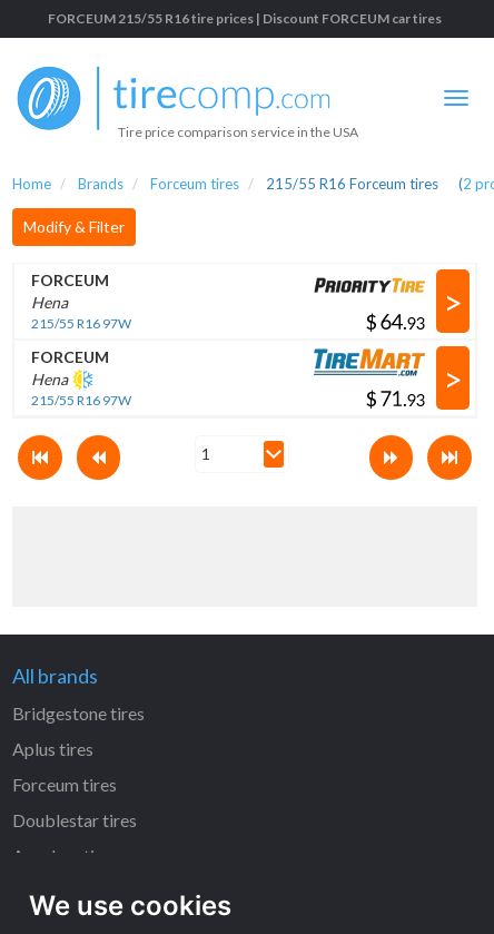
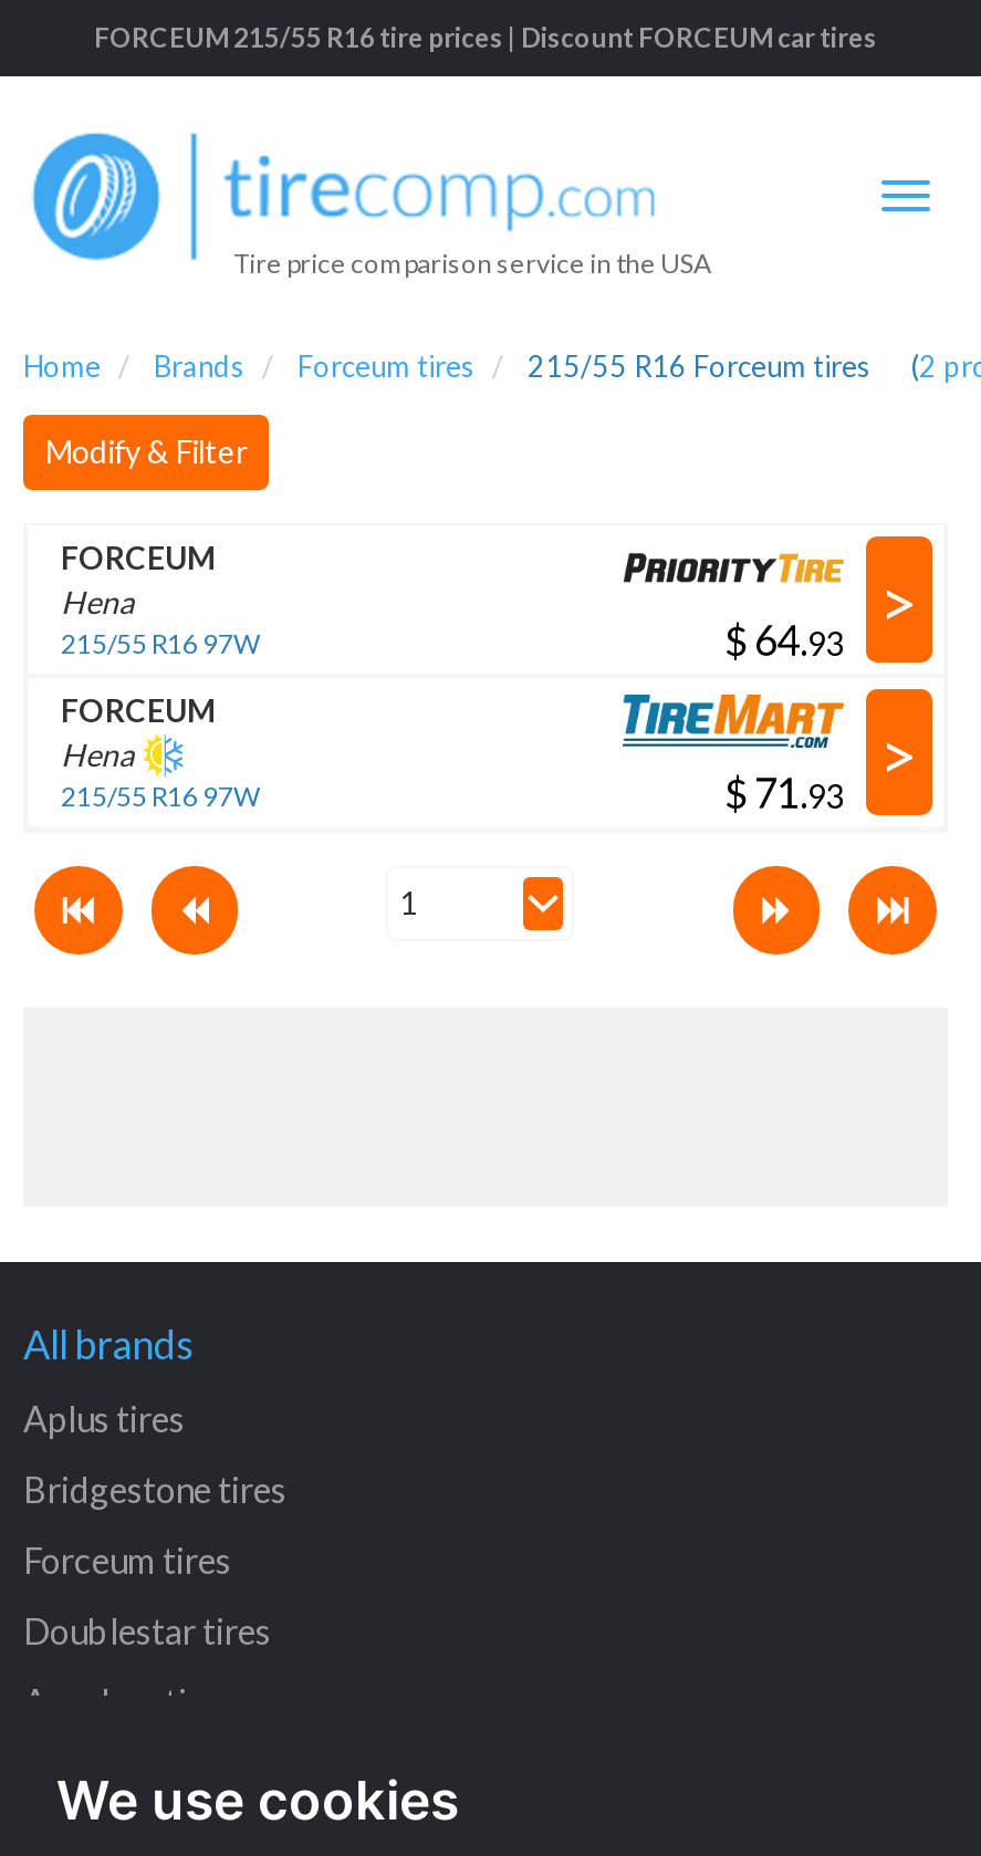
moved down: Bridgestone tires

moved up: Aplus tires
